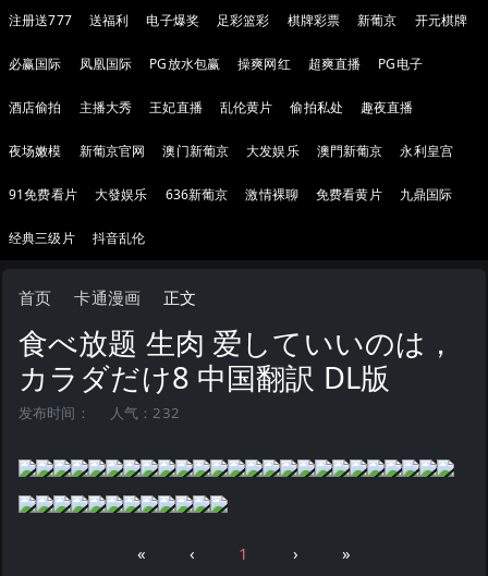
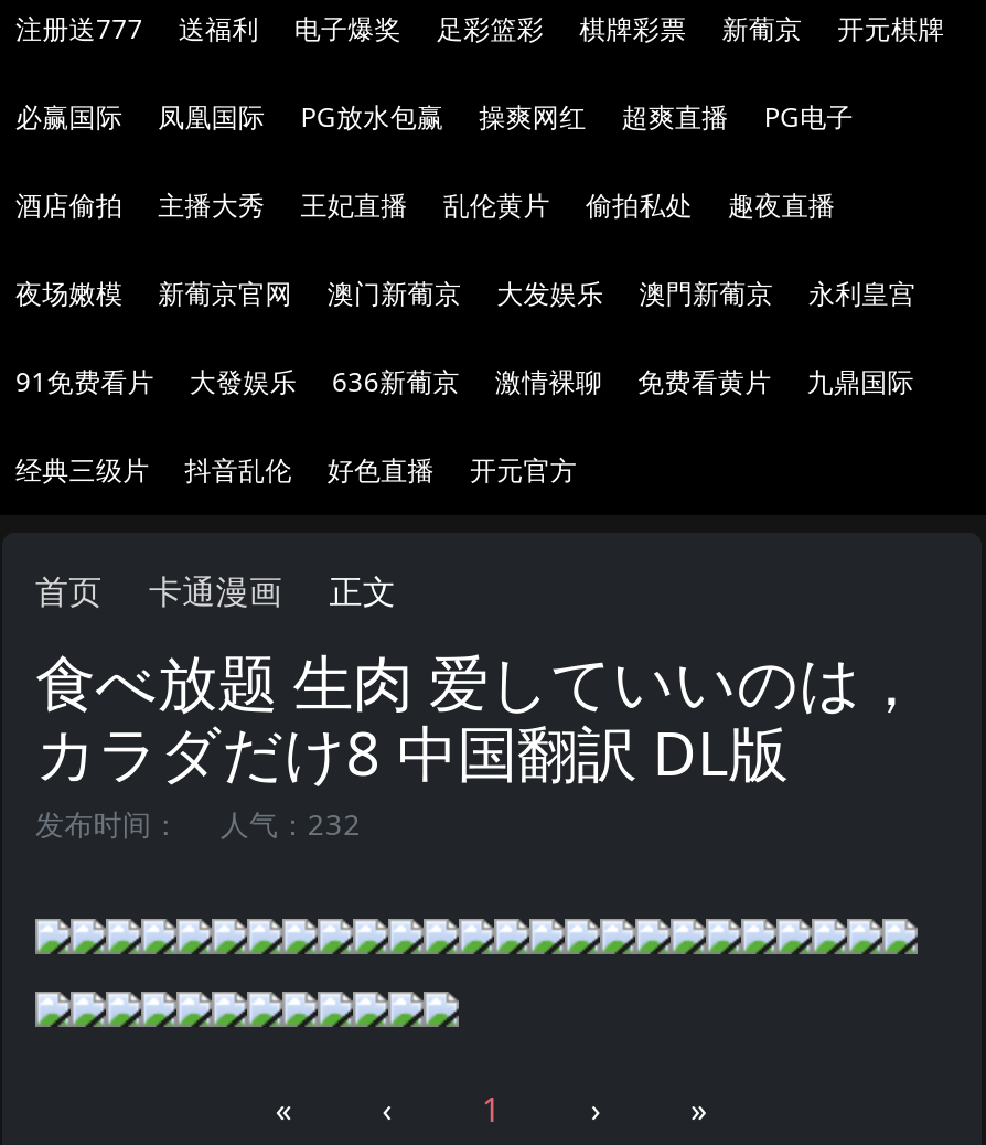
+ 好色直播
+ 开元官方
